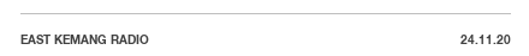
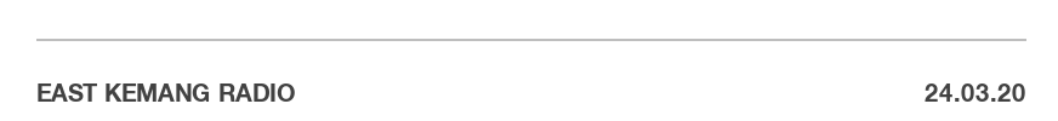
- 24.11.20
+ 24.03.20
